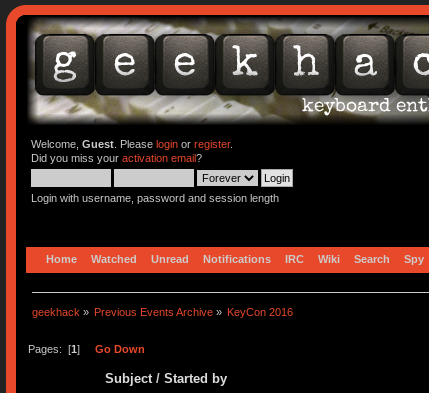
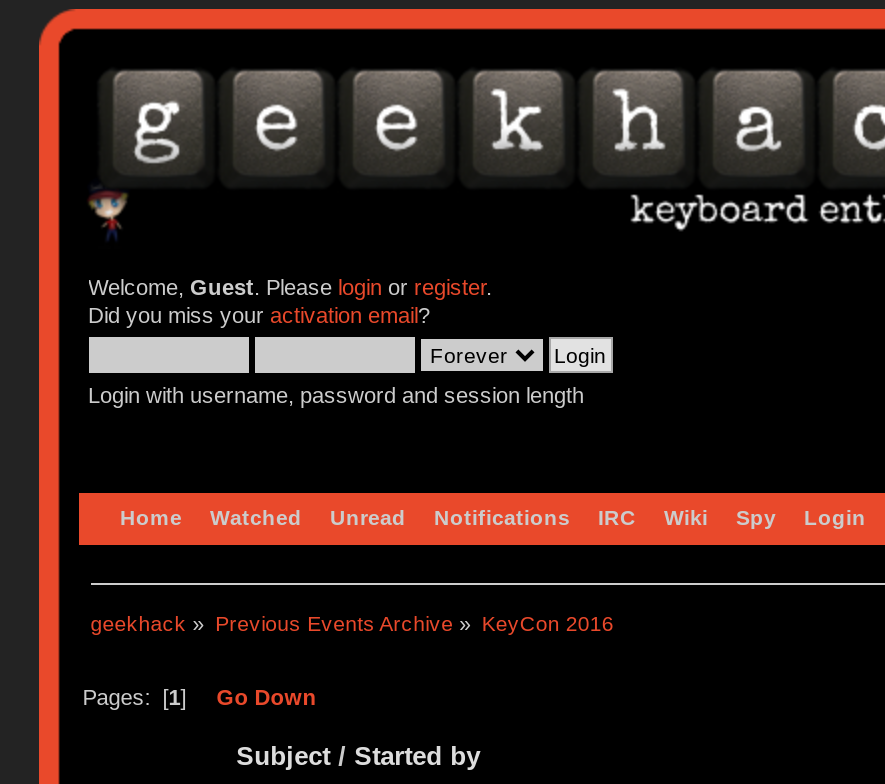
- [image]
+ [image]

- Search

+ Login
